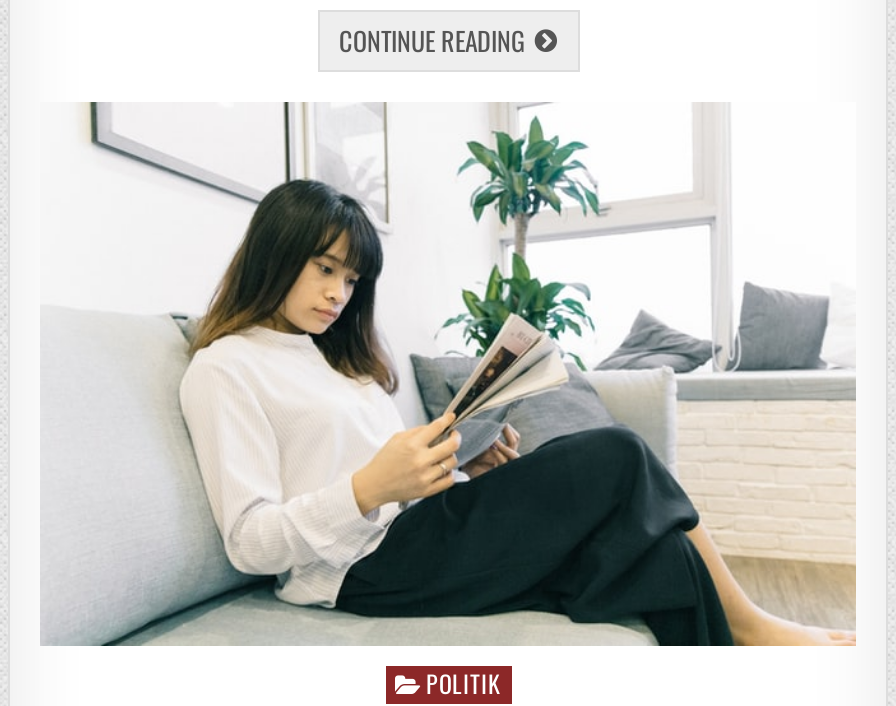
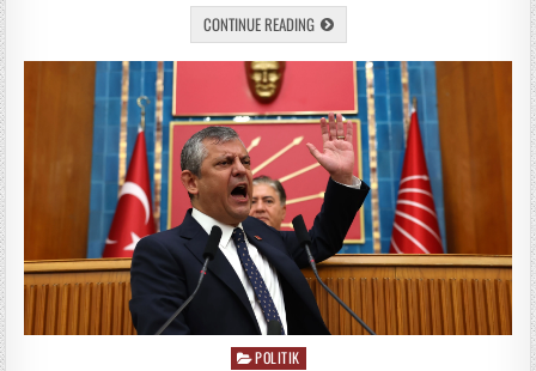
- [image]
+ [image]
